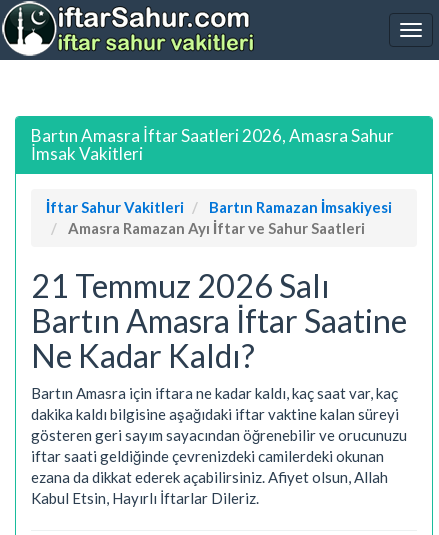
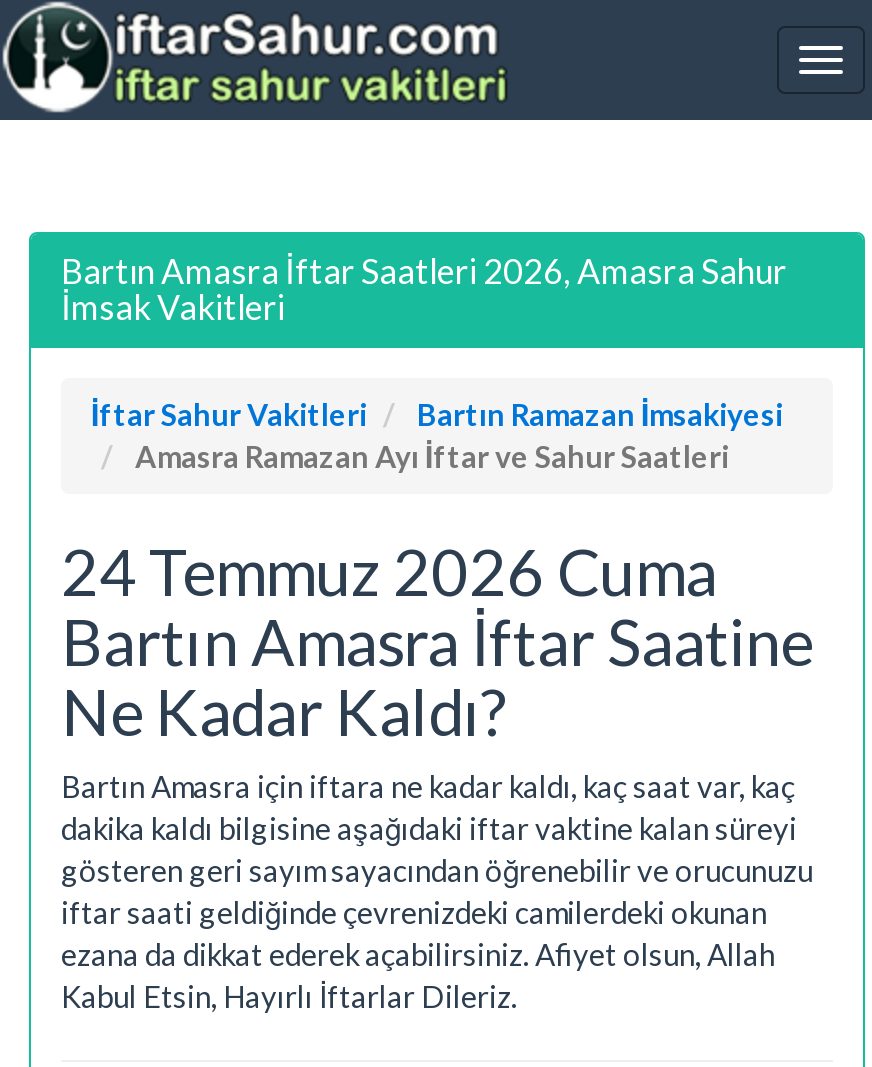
- 21 Temmuz 2026 Salı
+ 24 Temmuz 2026 Cuma
